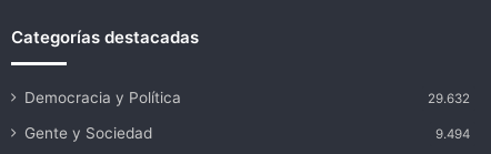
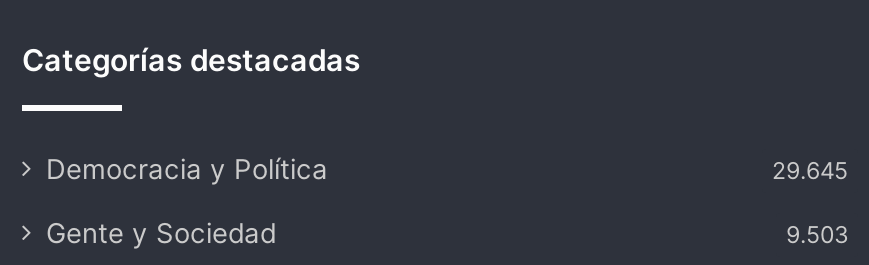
- 29.632
+ 29.645

- 9.494
+ 9.503
